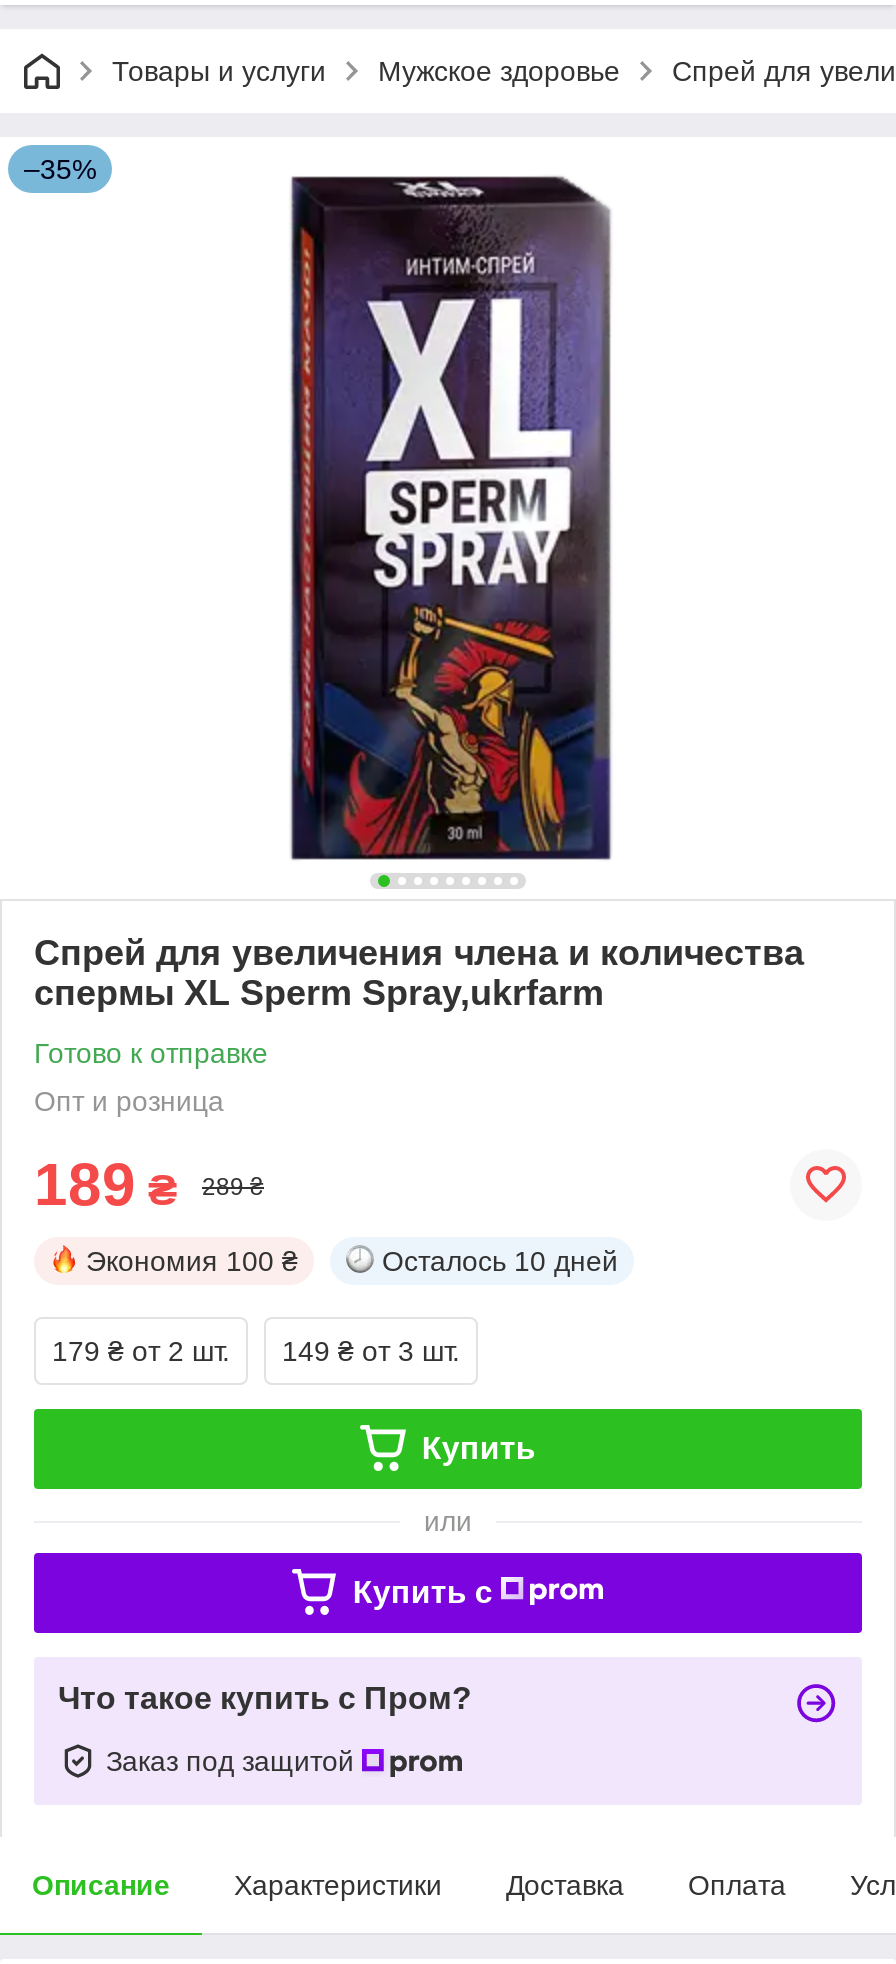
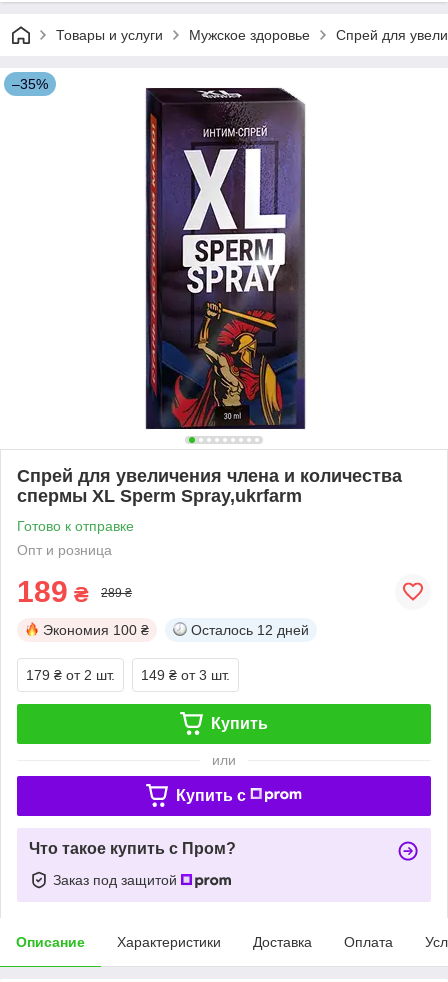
- Осталось 10 дней
+ Осталось 12 дней
